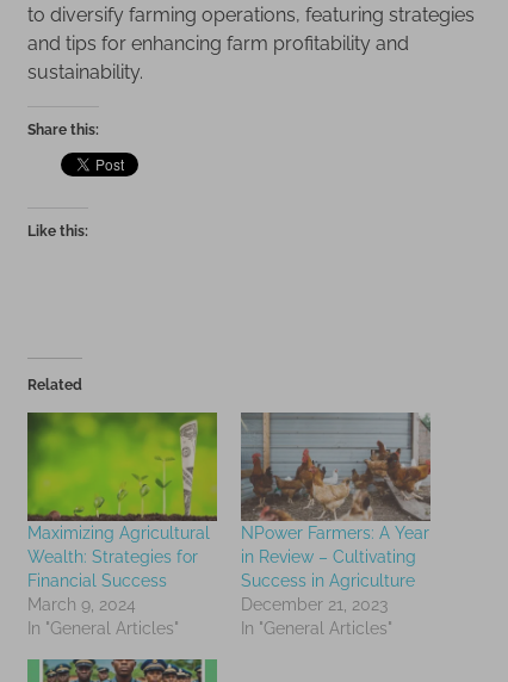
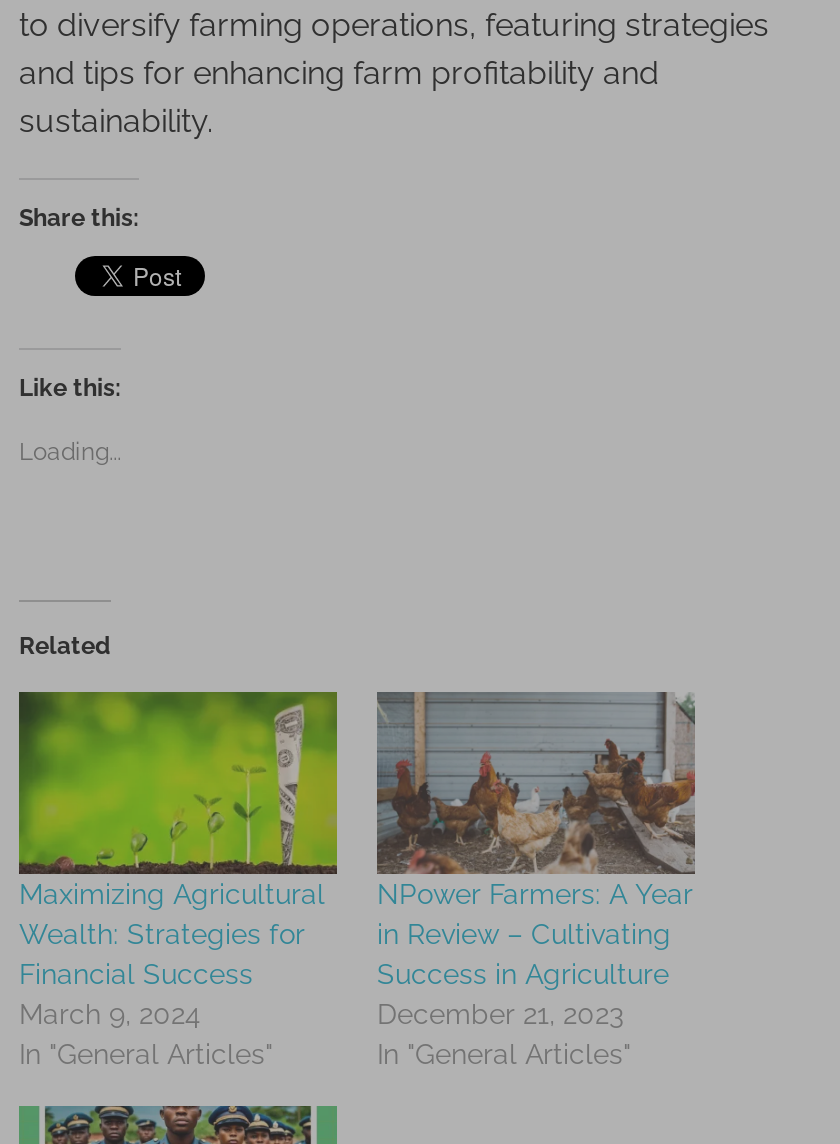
+ Loading...
